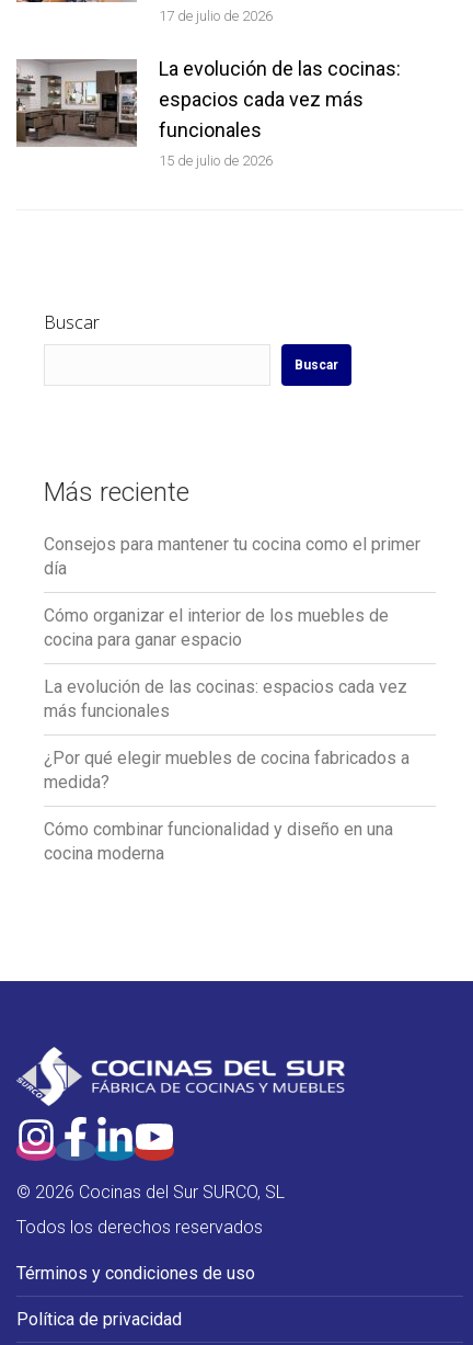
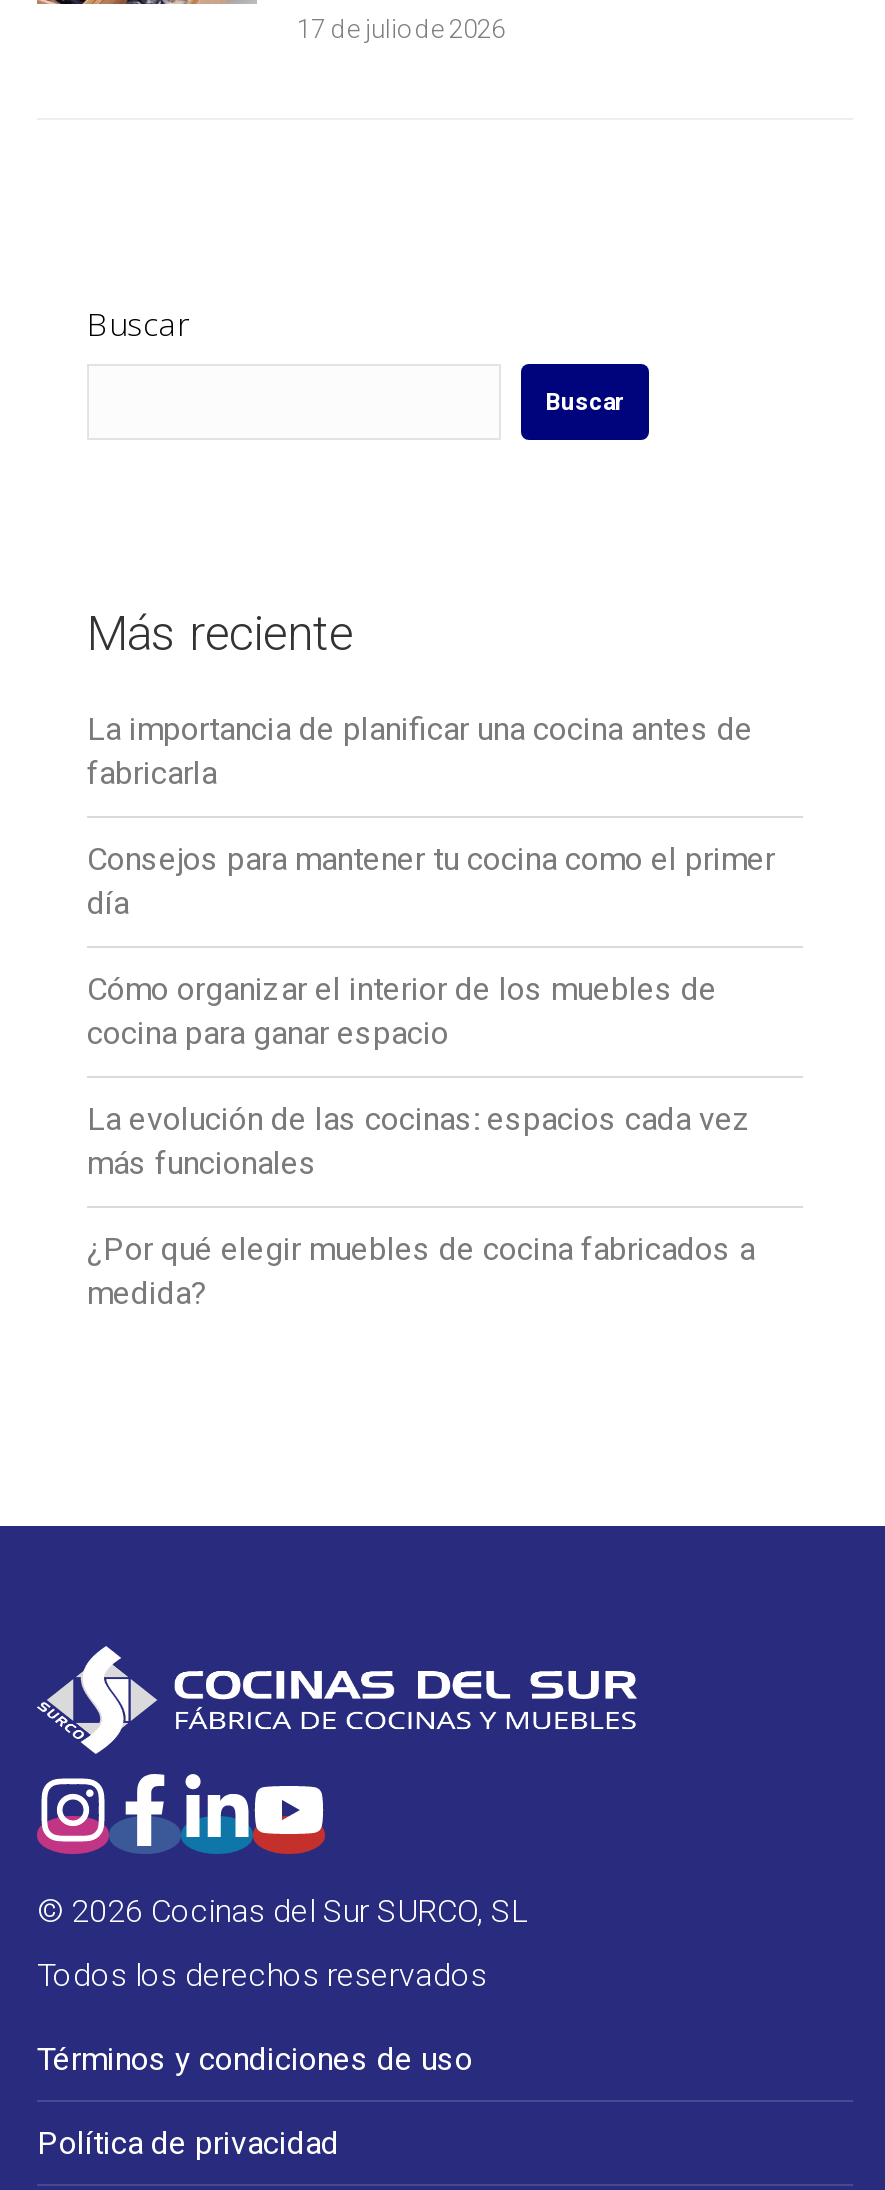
- [image]
- La evolución de las cocinas:
- espacios cada vez más
- funcionales
- 15 de julio de 2026

+ La importancia de planificar una cocina antes de
+ fabricarla

- Cómo combinar funcionalidad y diseño en una
- cocina moderna
